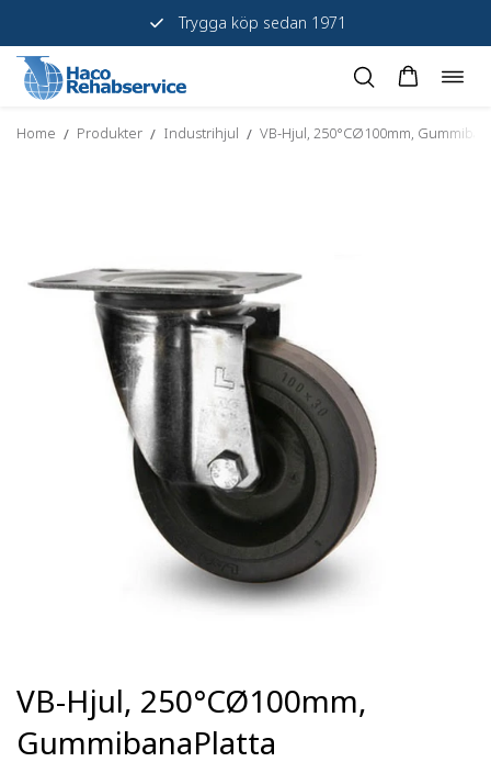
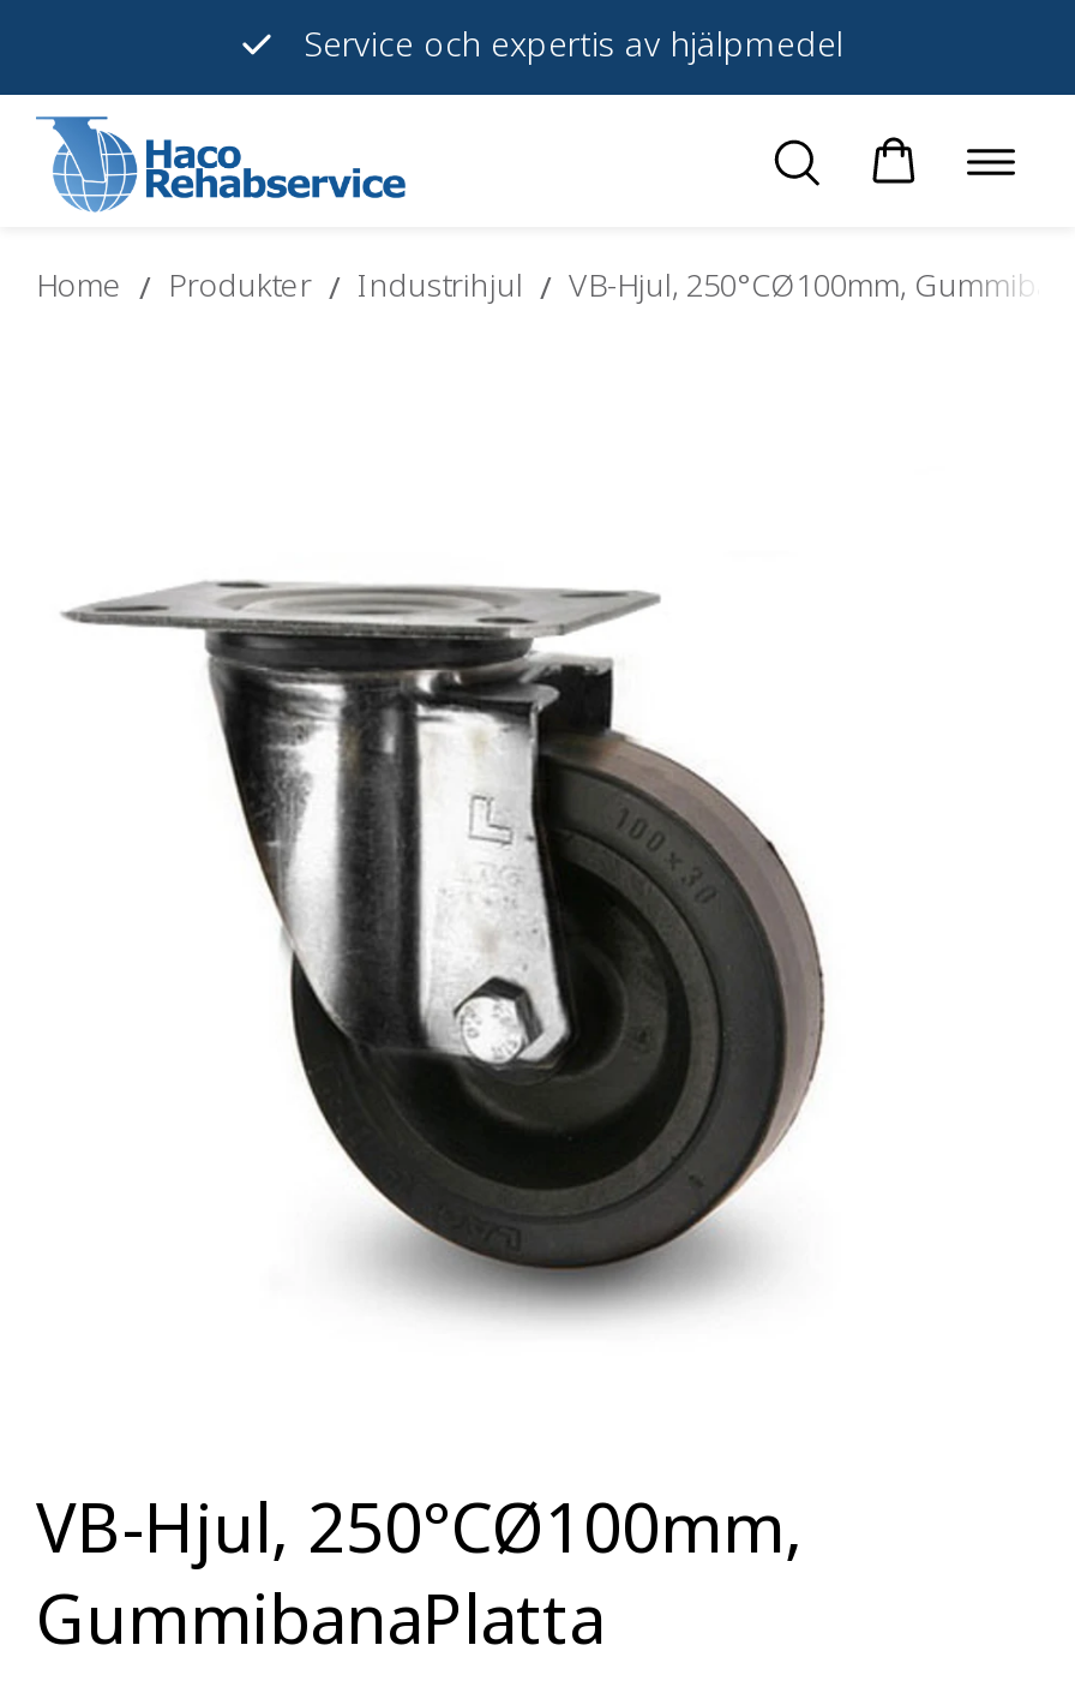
- Trygga köp sedan 1971
+ Service och expertis av hjälpmedel
